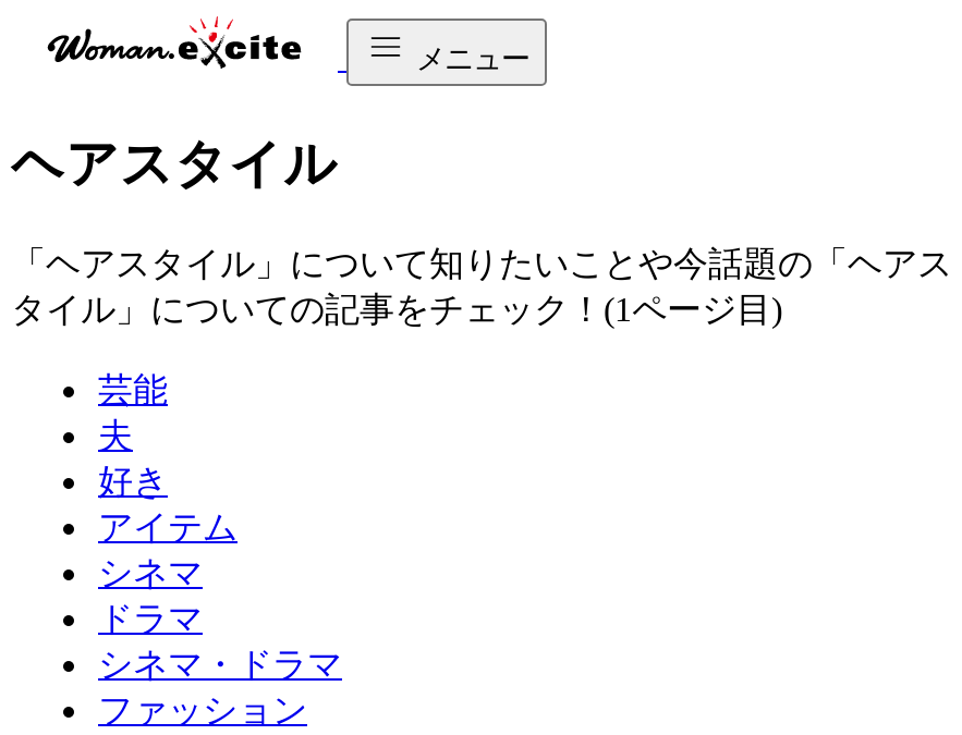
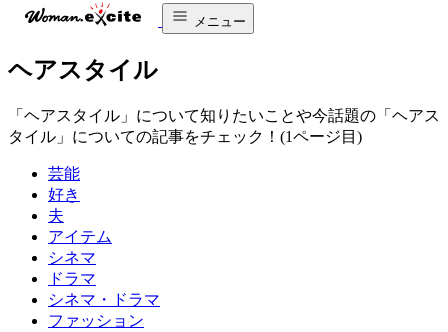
moved down: 夫

moved up: 好き
